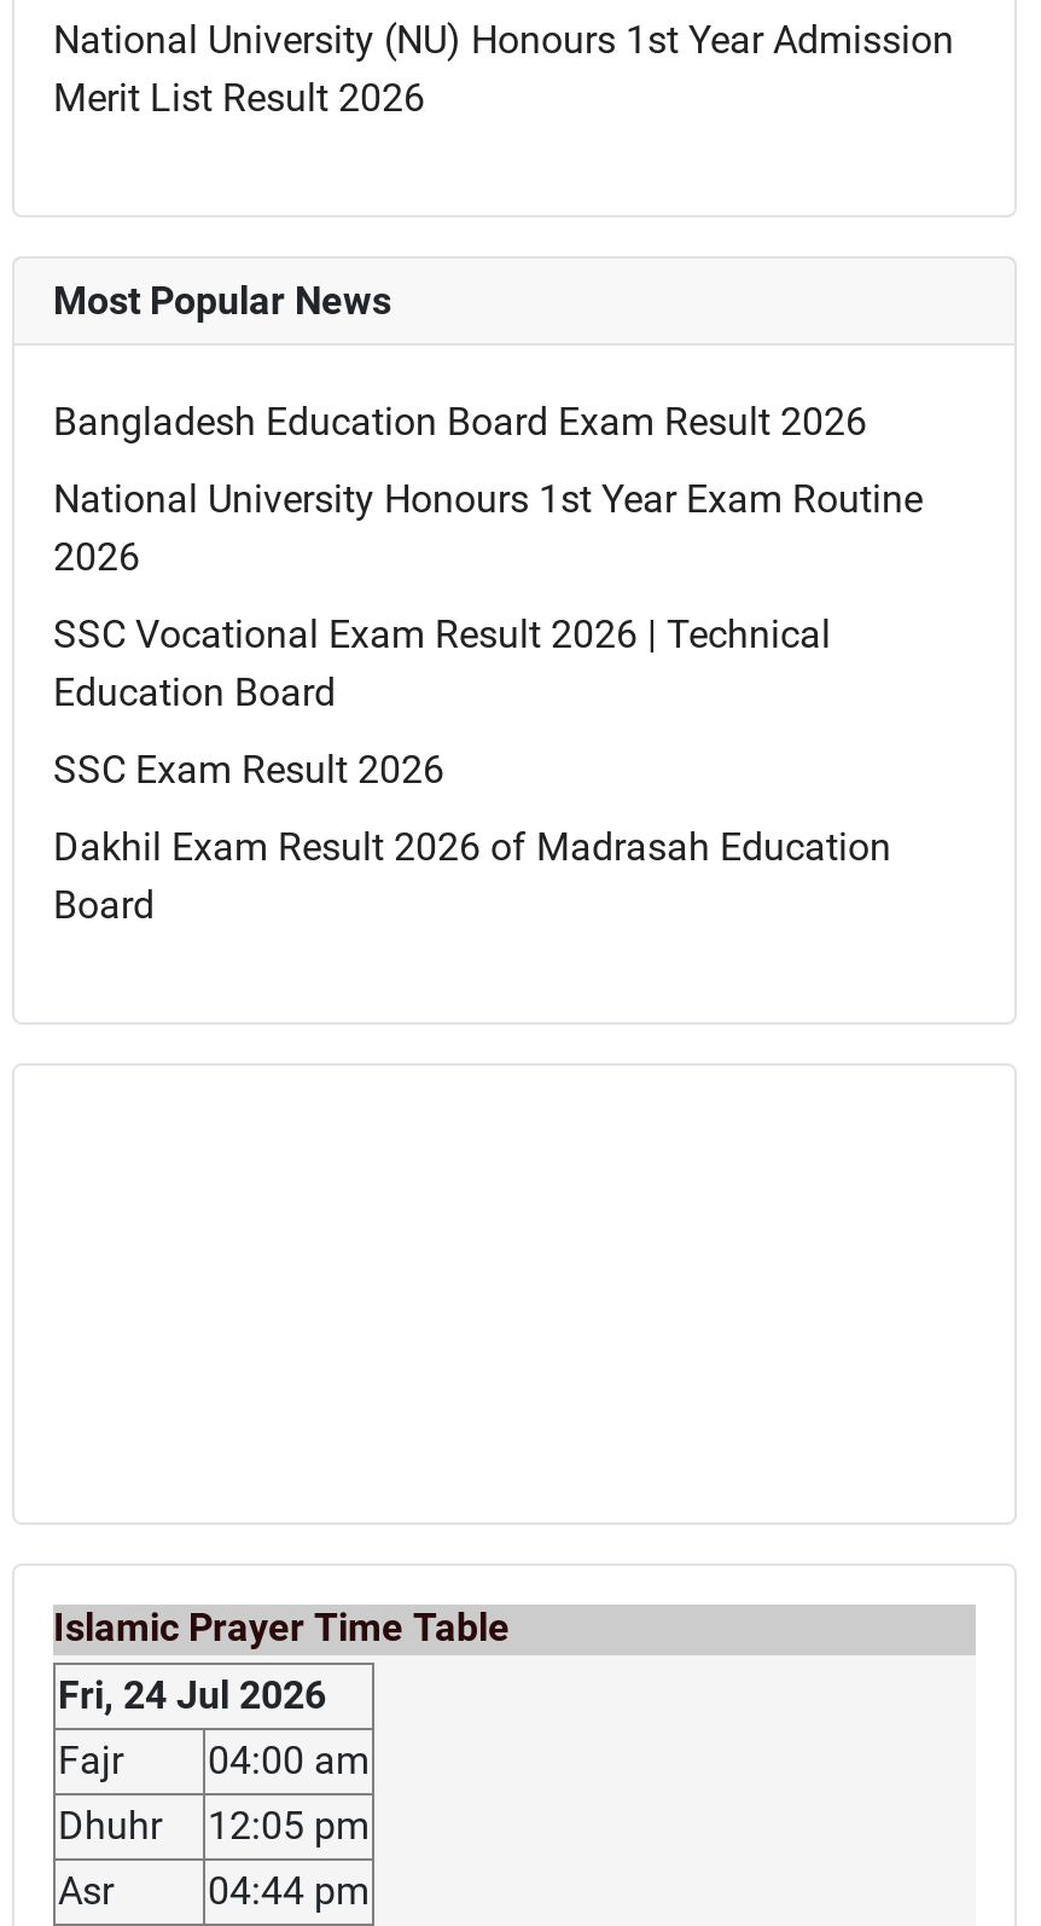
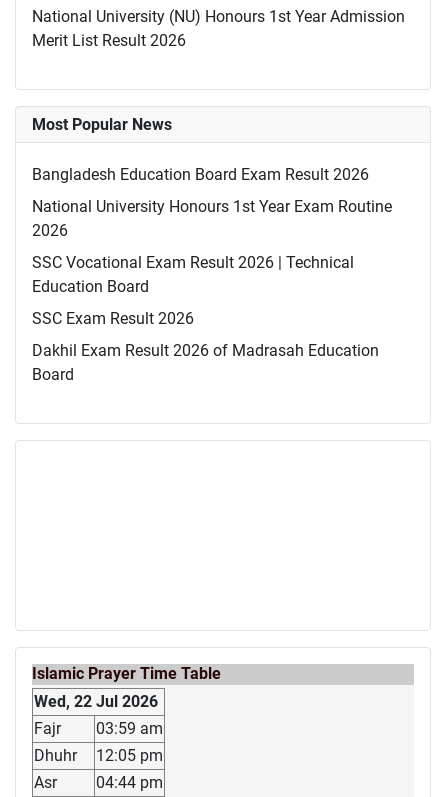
- Fri, 24 Jul 2026
+ Wed, 22 Jul 2026

- Fajr 04:00 am
+ Fajr 03:59 am
